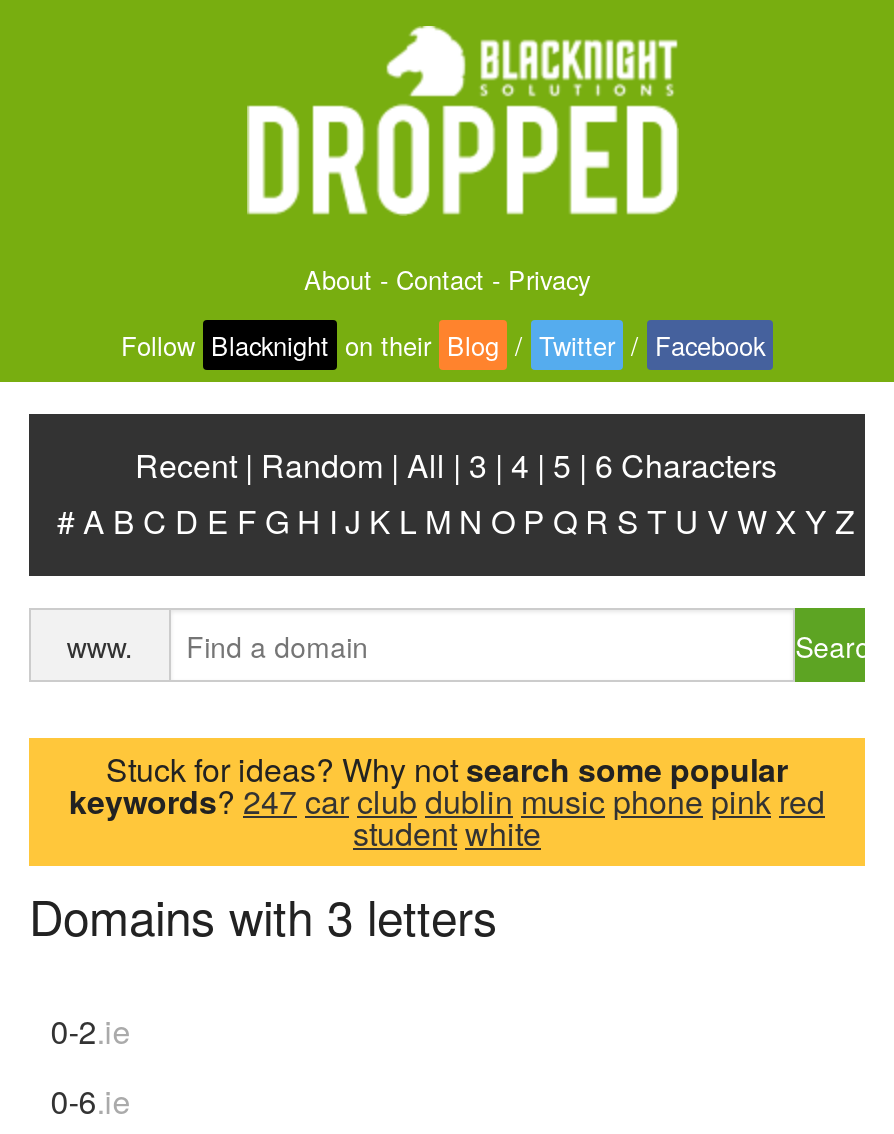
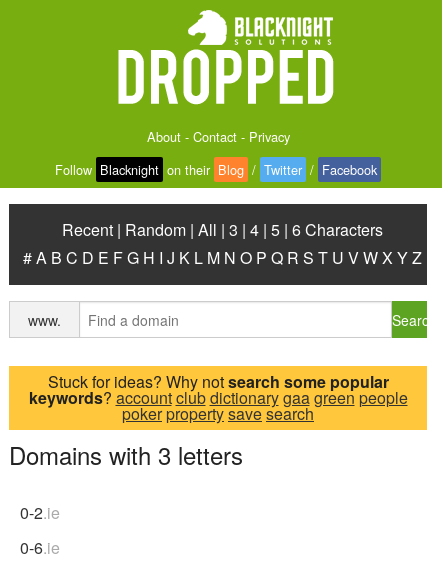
- keywords?247 car club dublin music phone pink red
- student white
+ keywords?account club dictionary gaa green people
+ poker property save search
